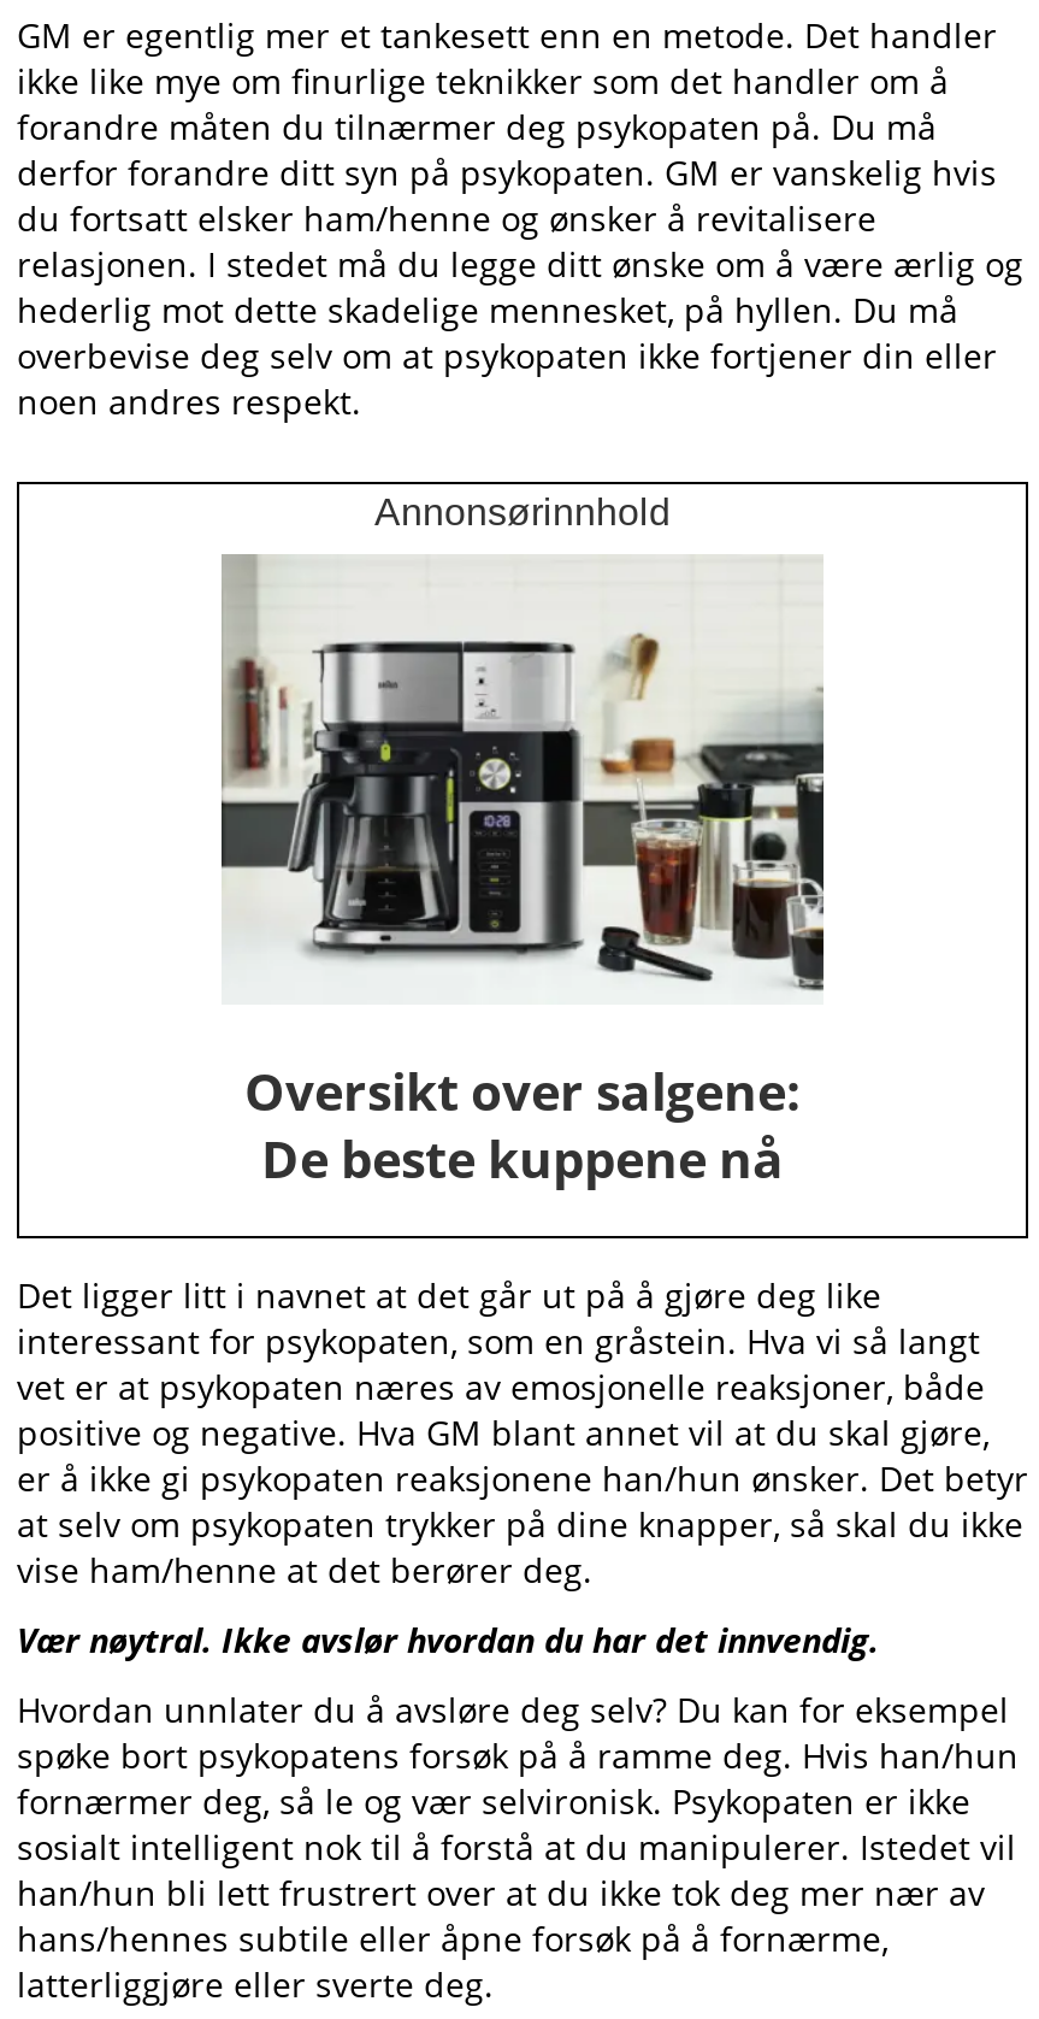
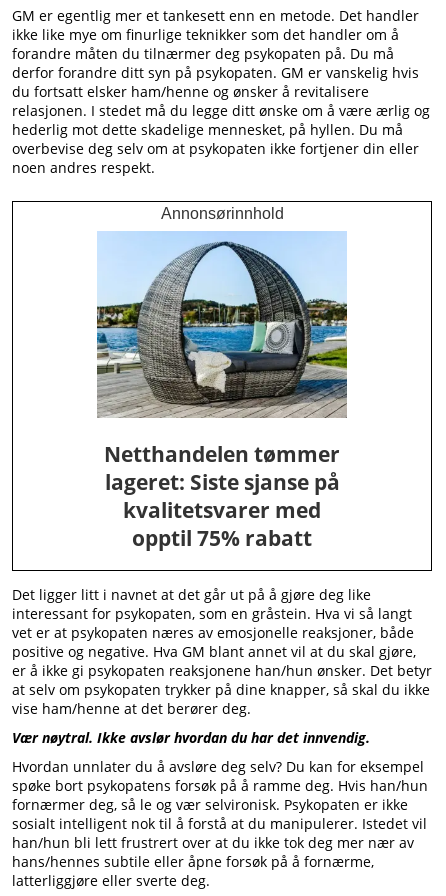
- [image]
+ [image]

- Oversikt over salgene:
- De beste kuppene nå
+ Netthandelen tømmer
+ lageret: Siste sjanse på
+ kvalitetsvarer med
+ opptil 75% rabatt
